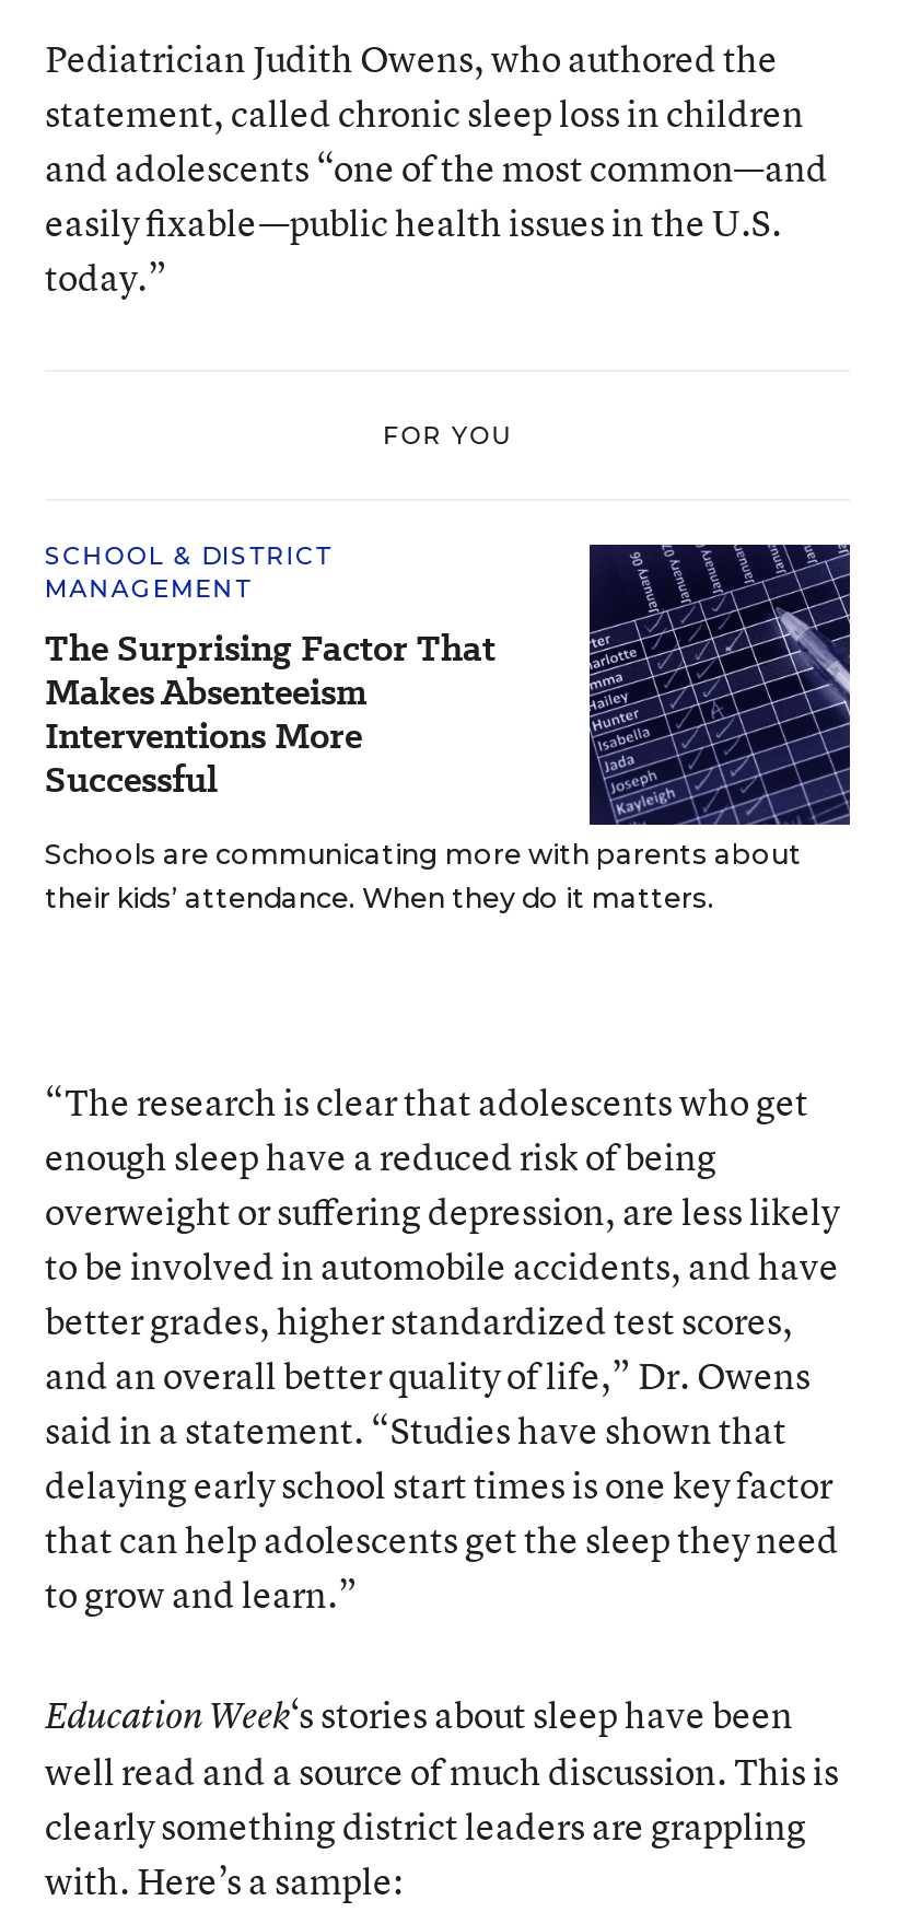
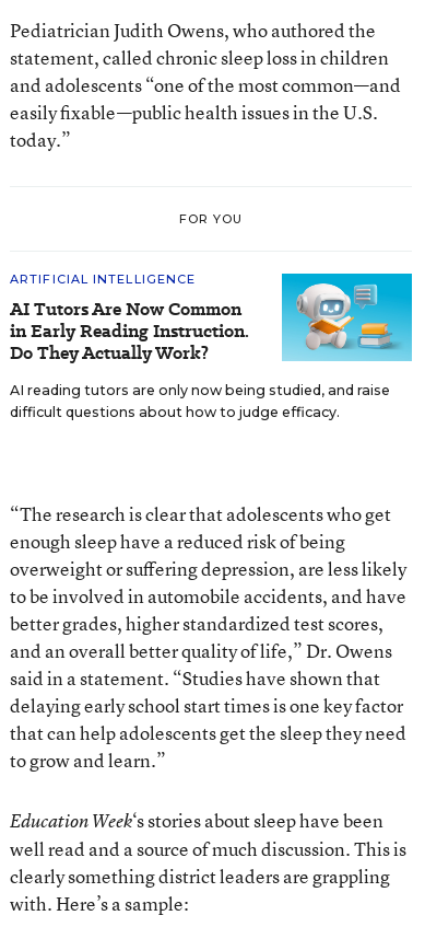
- SCHOOL & DISTRICT
- MANAGEMENT
- The Surprising Factor That
- Makes Absenteeism
- Interventions More
- Successful
+ ARTIFICIAL INTELLIGENCE
+ AI Tutors Are Now Common
+ in Early Reading Instruction.
+ Do They Actually Work?

- [image]
- Schools are communicating more with parents about
- their kids’ attendance. When they do it matters.
+ [image]
+ AI reading tutors are only now being studied, and raise
+ difficult questions about how to judge efficacy.
